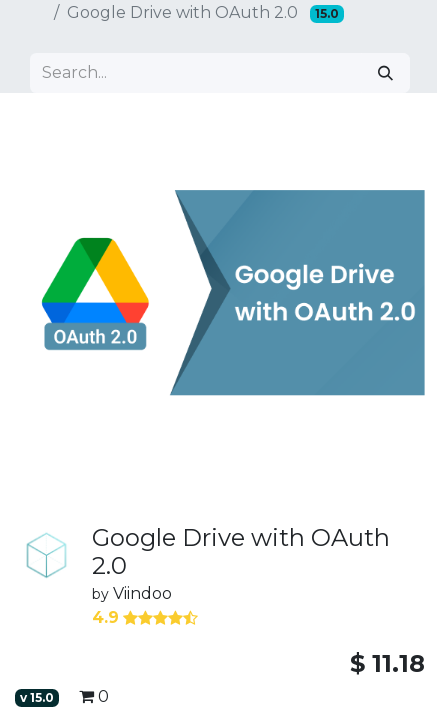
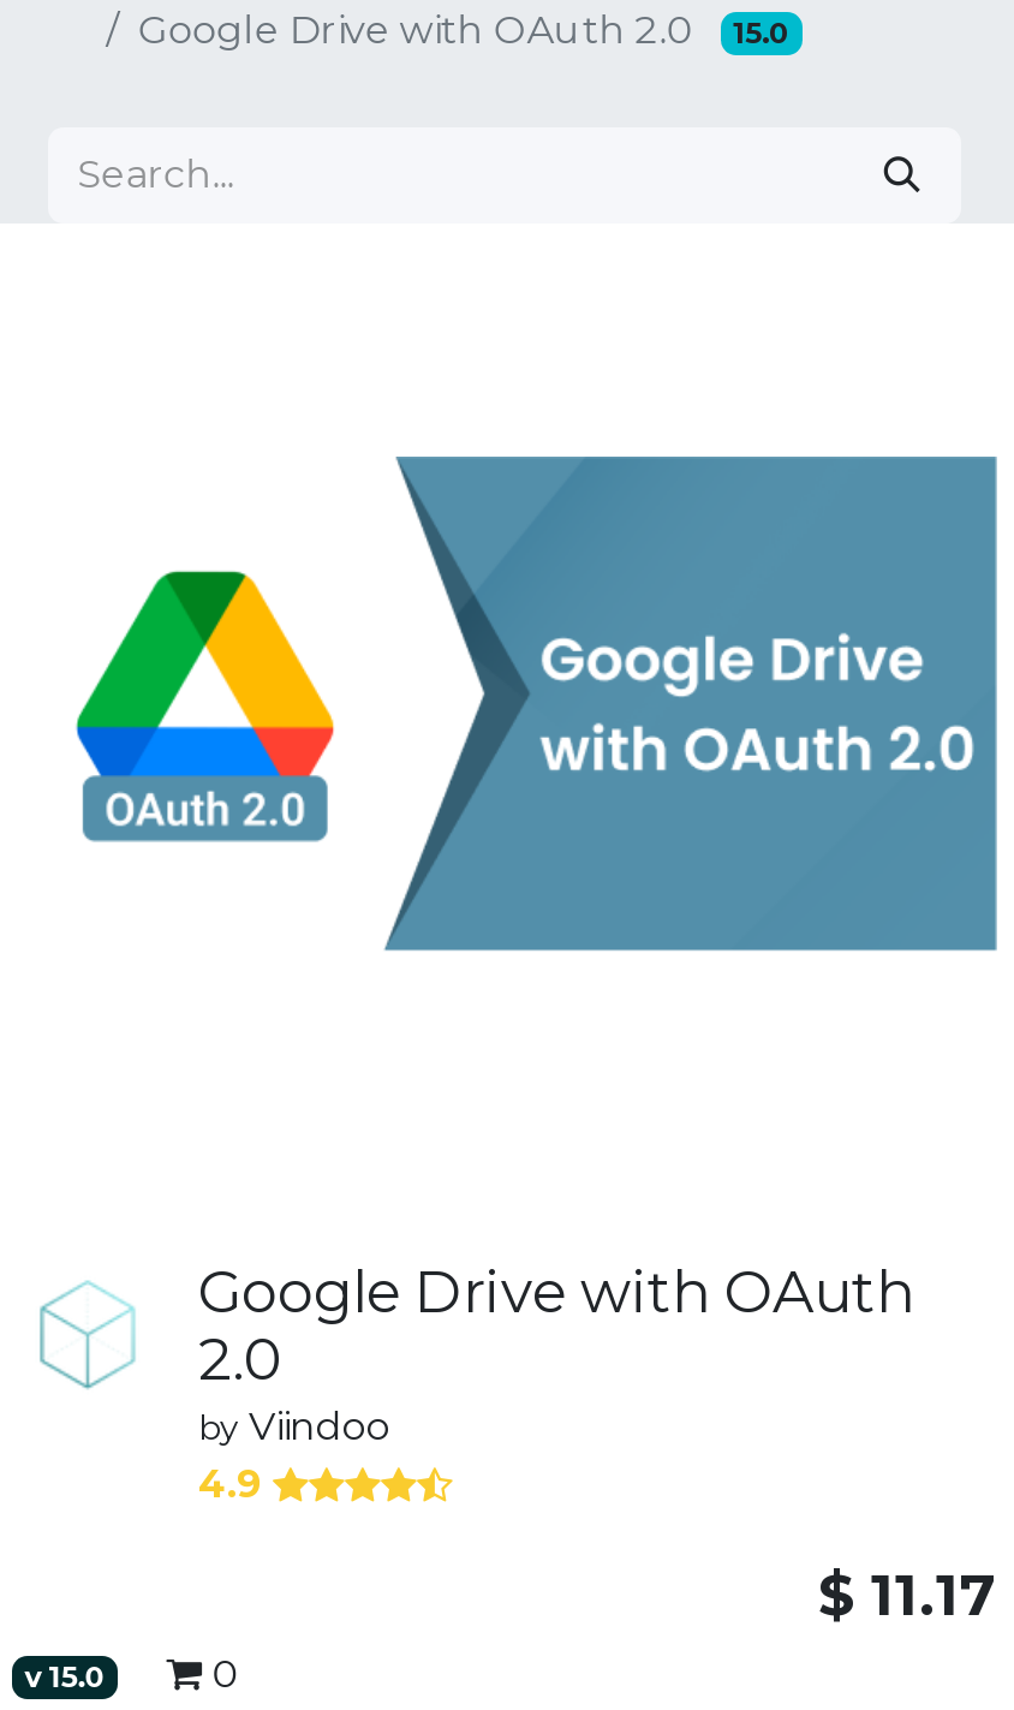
- $11.18
+ $11.17
